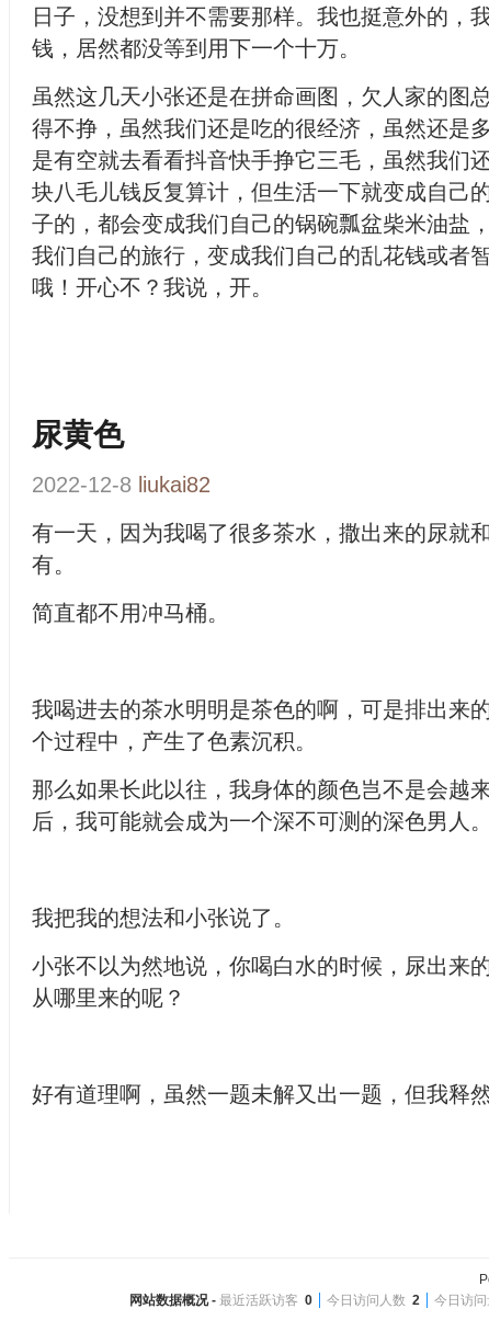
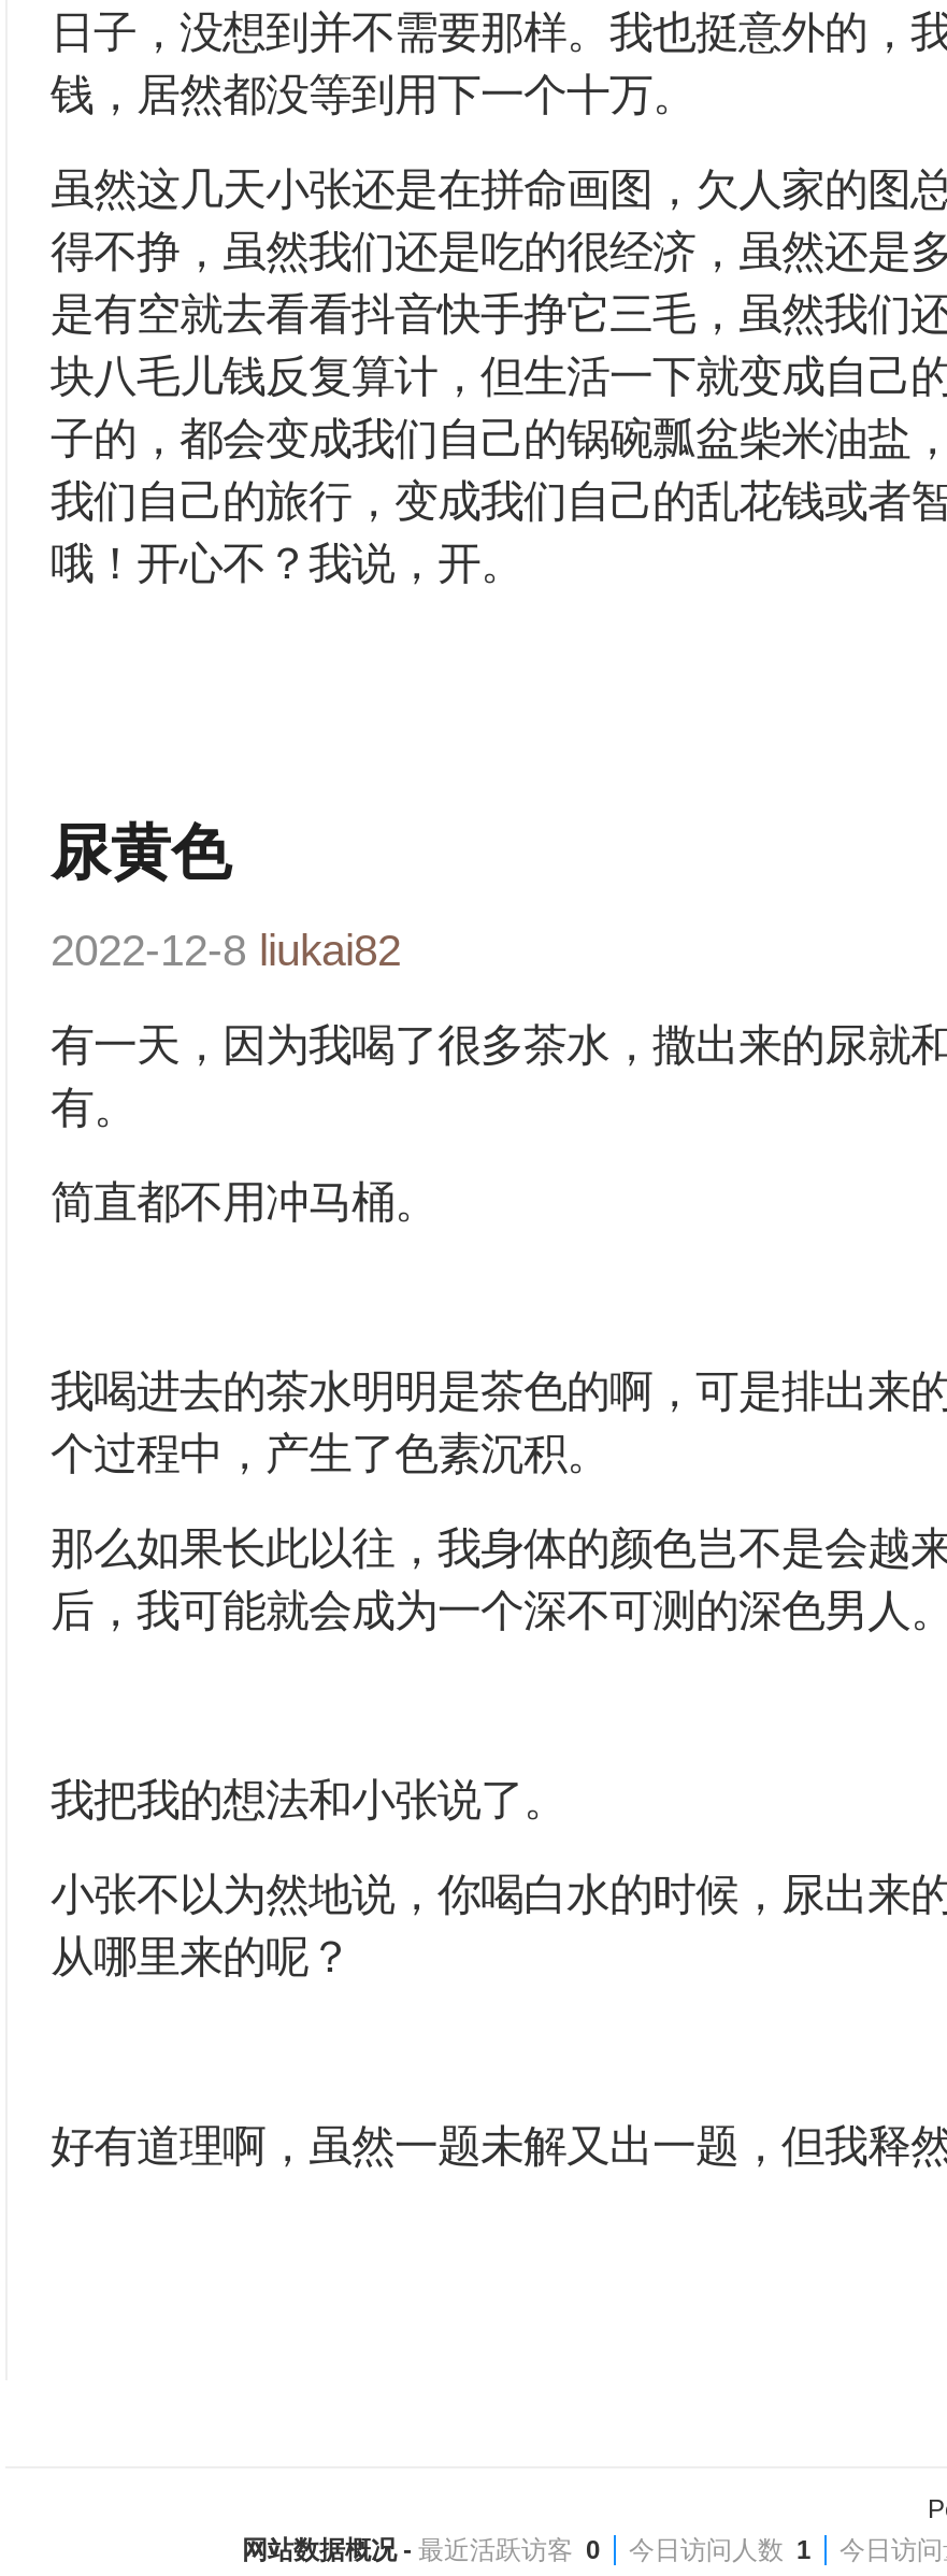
- 今日访问人数 2
+ 今日访问人数 1
